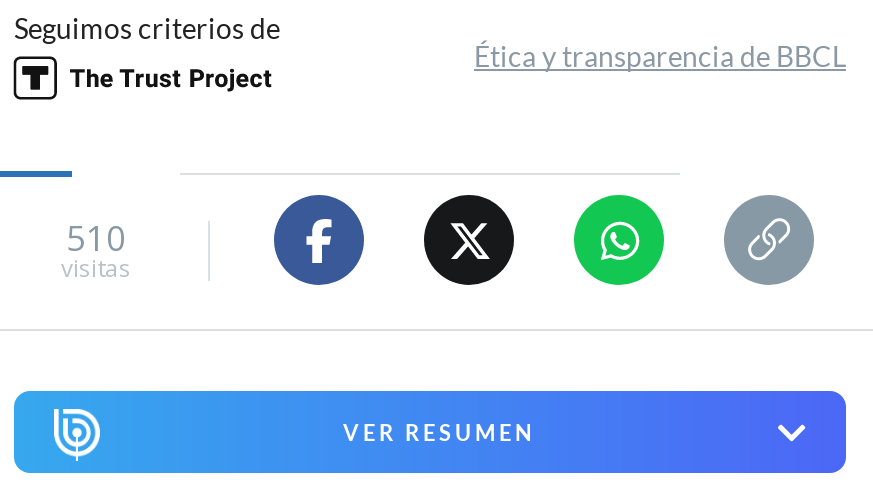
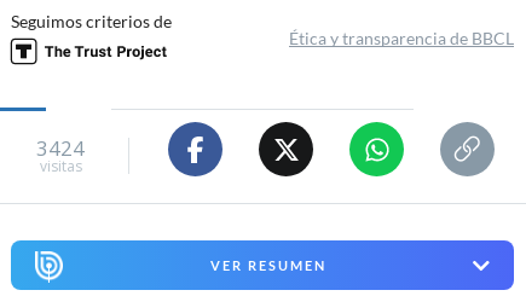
- 510
+ 3424
